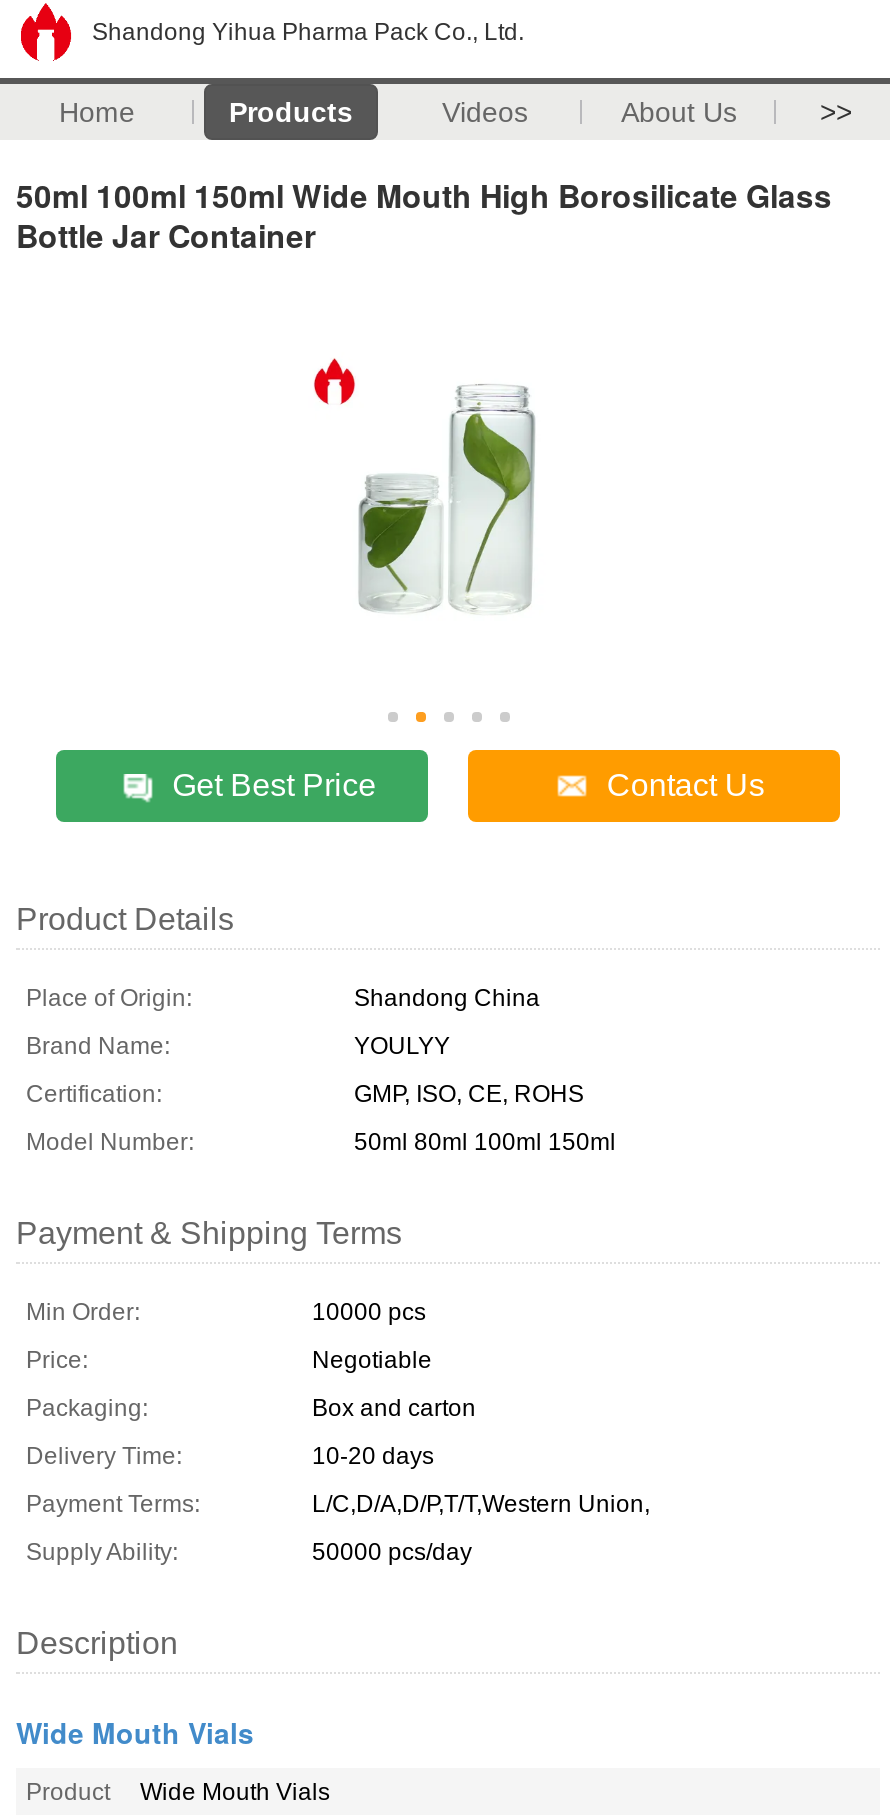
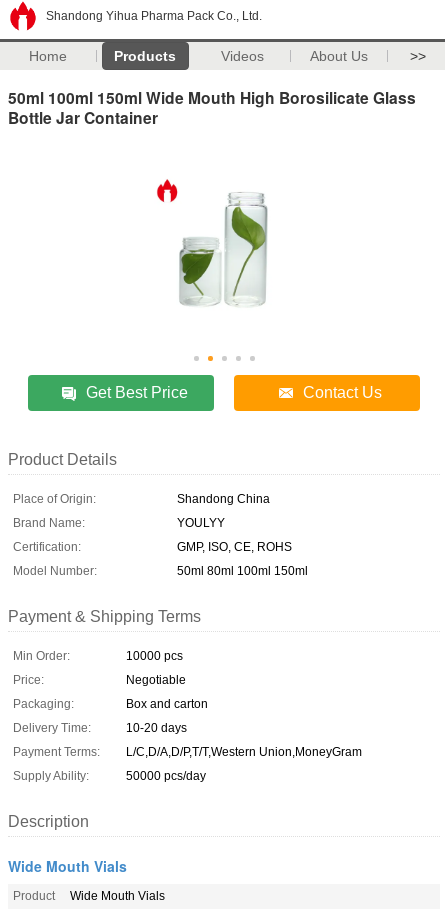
- L/C,D/A,D/P,T/T,Western Union,
+ L/C,D/A,D/P,T/T,Western Union,MoneyGram
